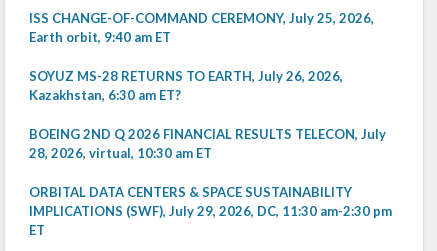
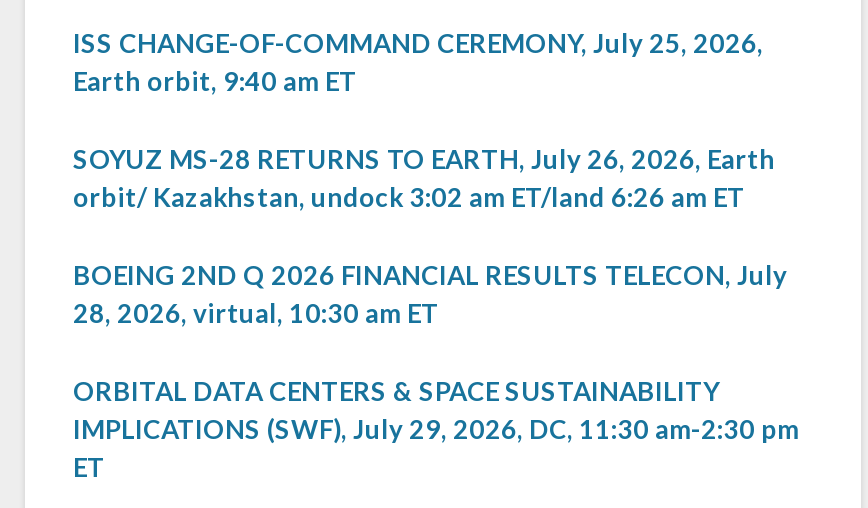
- SOYUZ MS-28 RETURNS TO EARTH, July 26, 2026,
- Kazakhstan, 6:30 am ET?
+ SOYUZ MS-28 RETURNS TO EARTH, July 26, 2026, Earth
+ orbit/ Kazakhstan, undock 3:02 am ET/land 6:26 am ET
